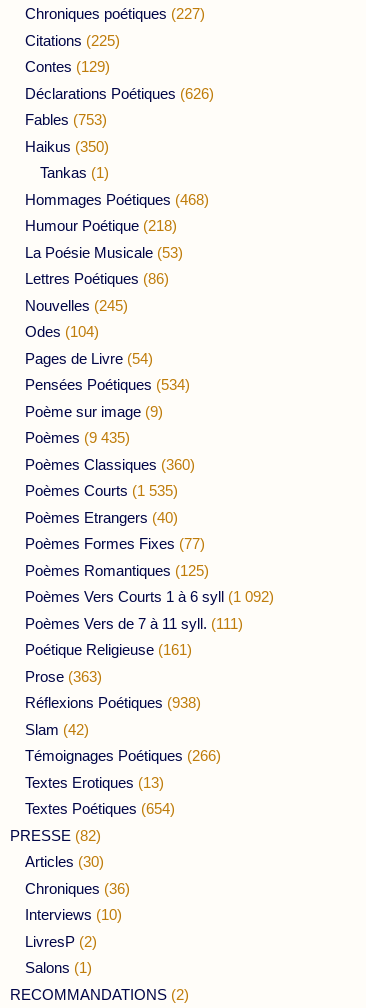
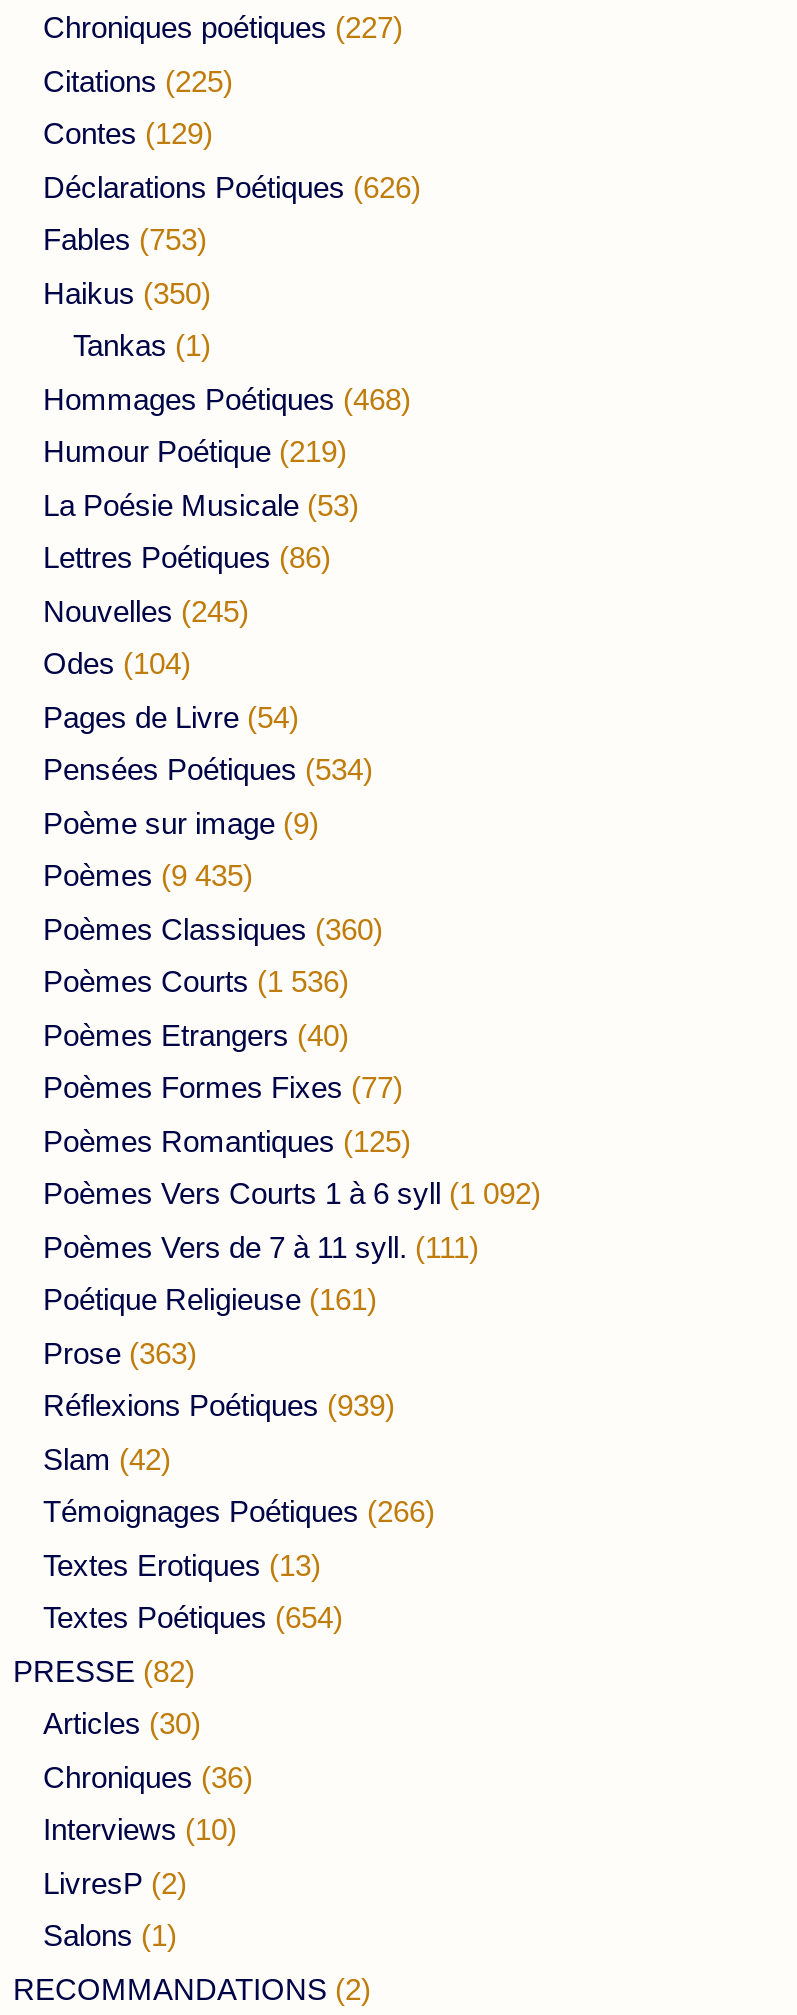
- Humour Poétique (218)
+ Humour Poétique (219)

- Poèmes Courts (1 535)
+ Poèmes Courts (1 536)

- Réflexions Poétiques (938)
+ Réflexions Poétiques (939)
